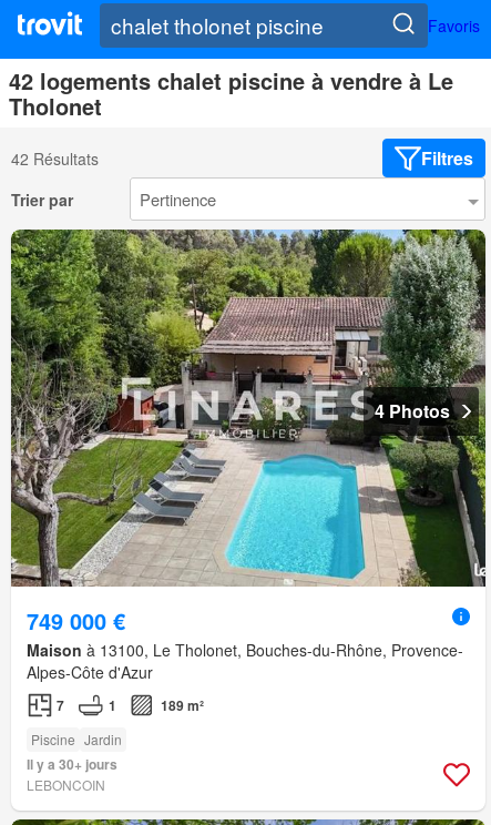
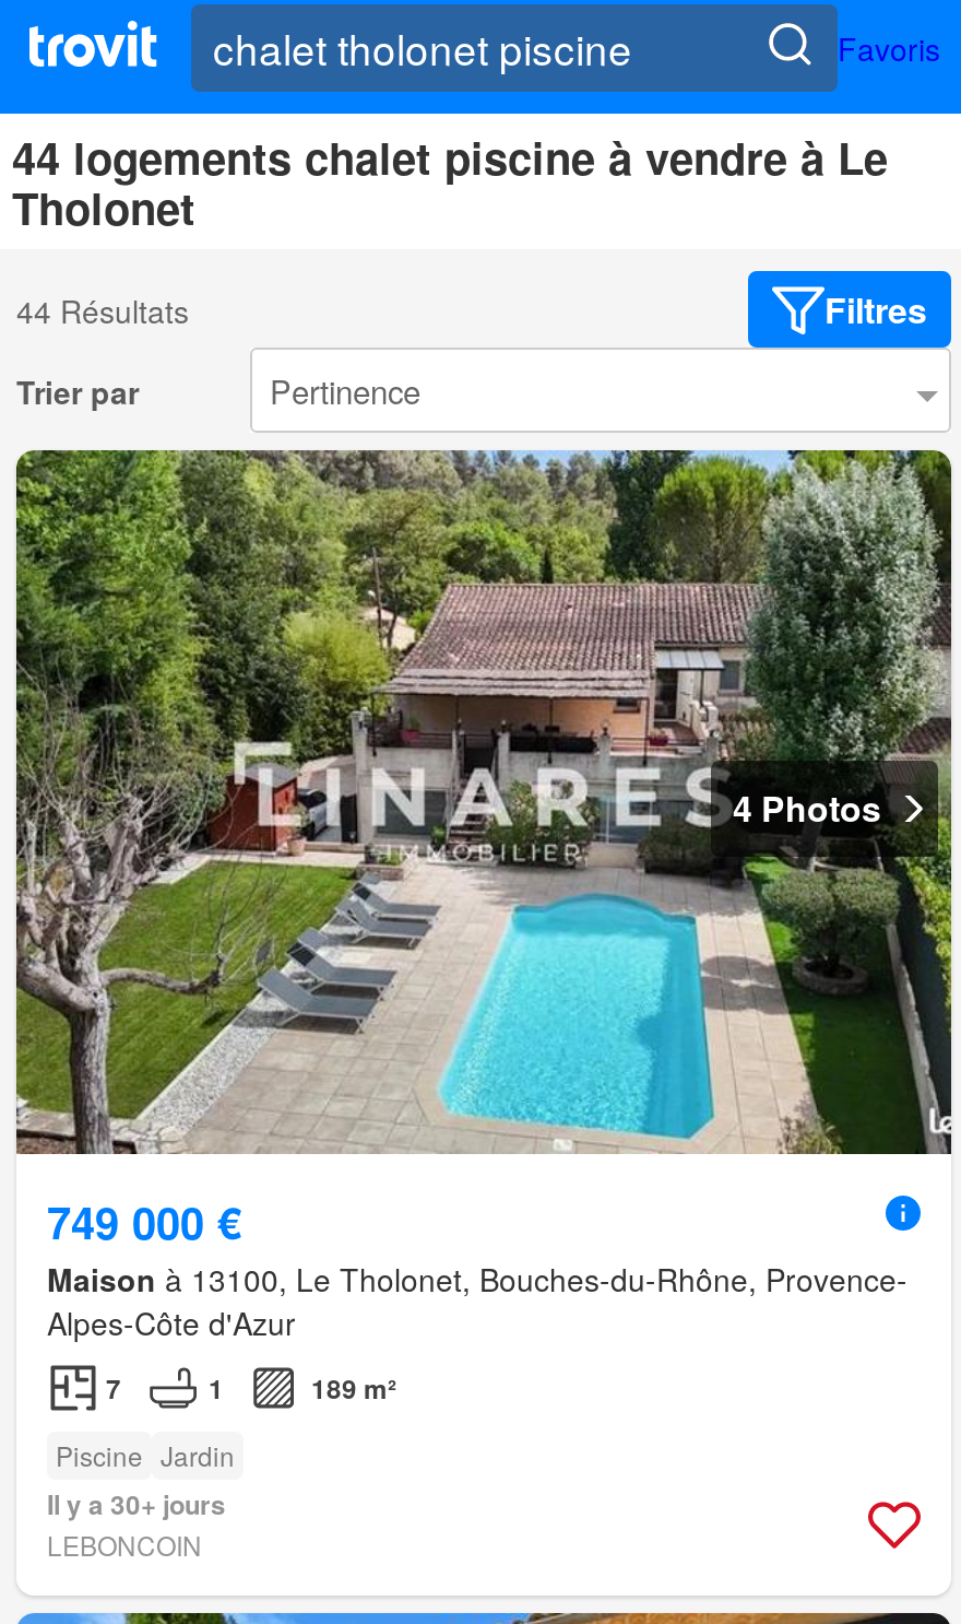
- 42 logements chalet piscine à vendre à Le
+ 44 logements chalet piscine à vendre à Le

- 42 Résultats
+ 44 Résultats
